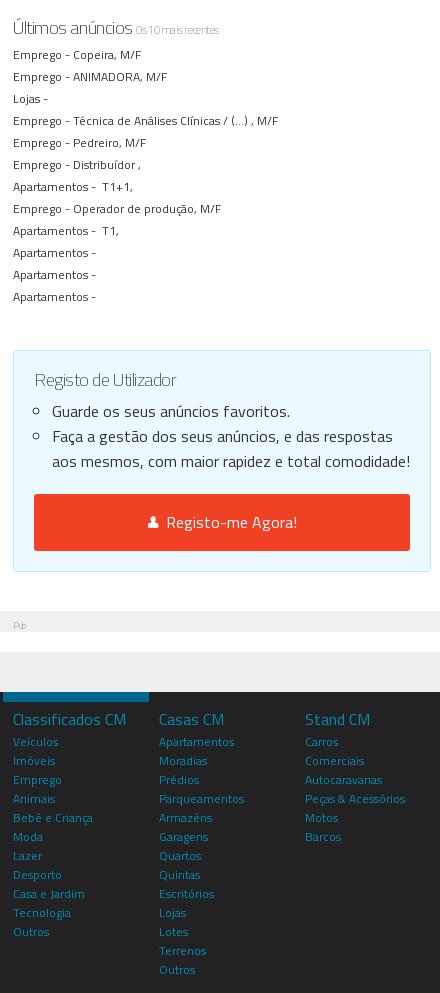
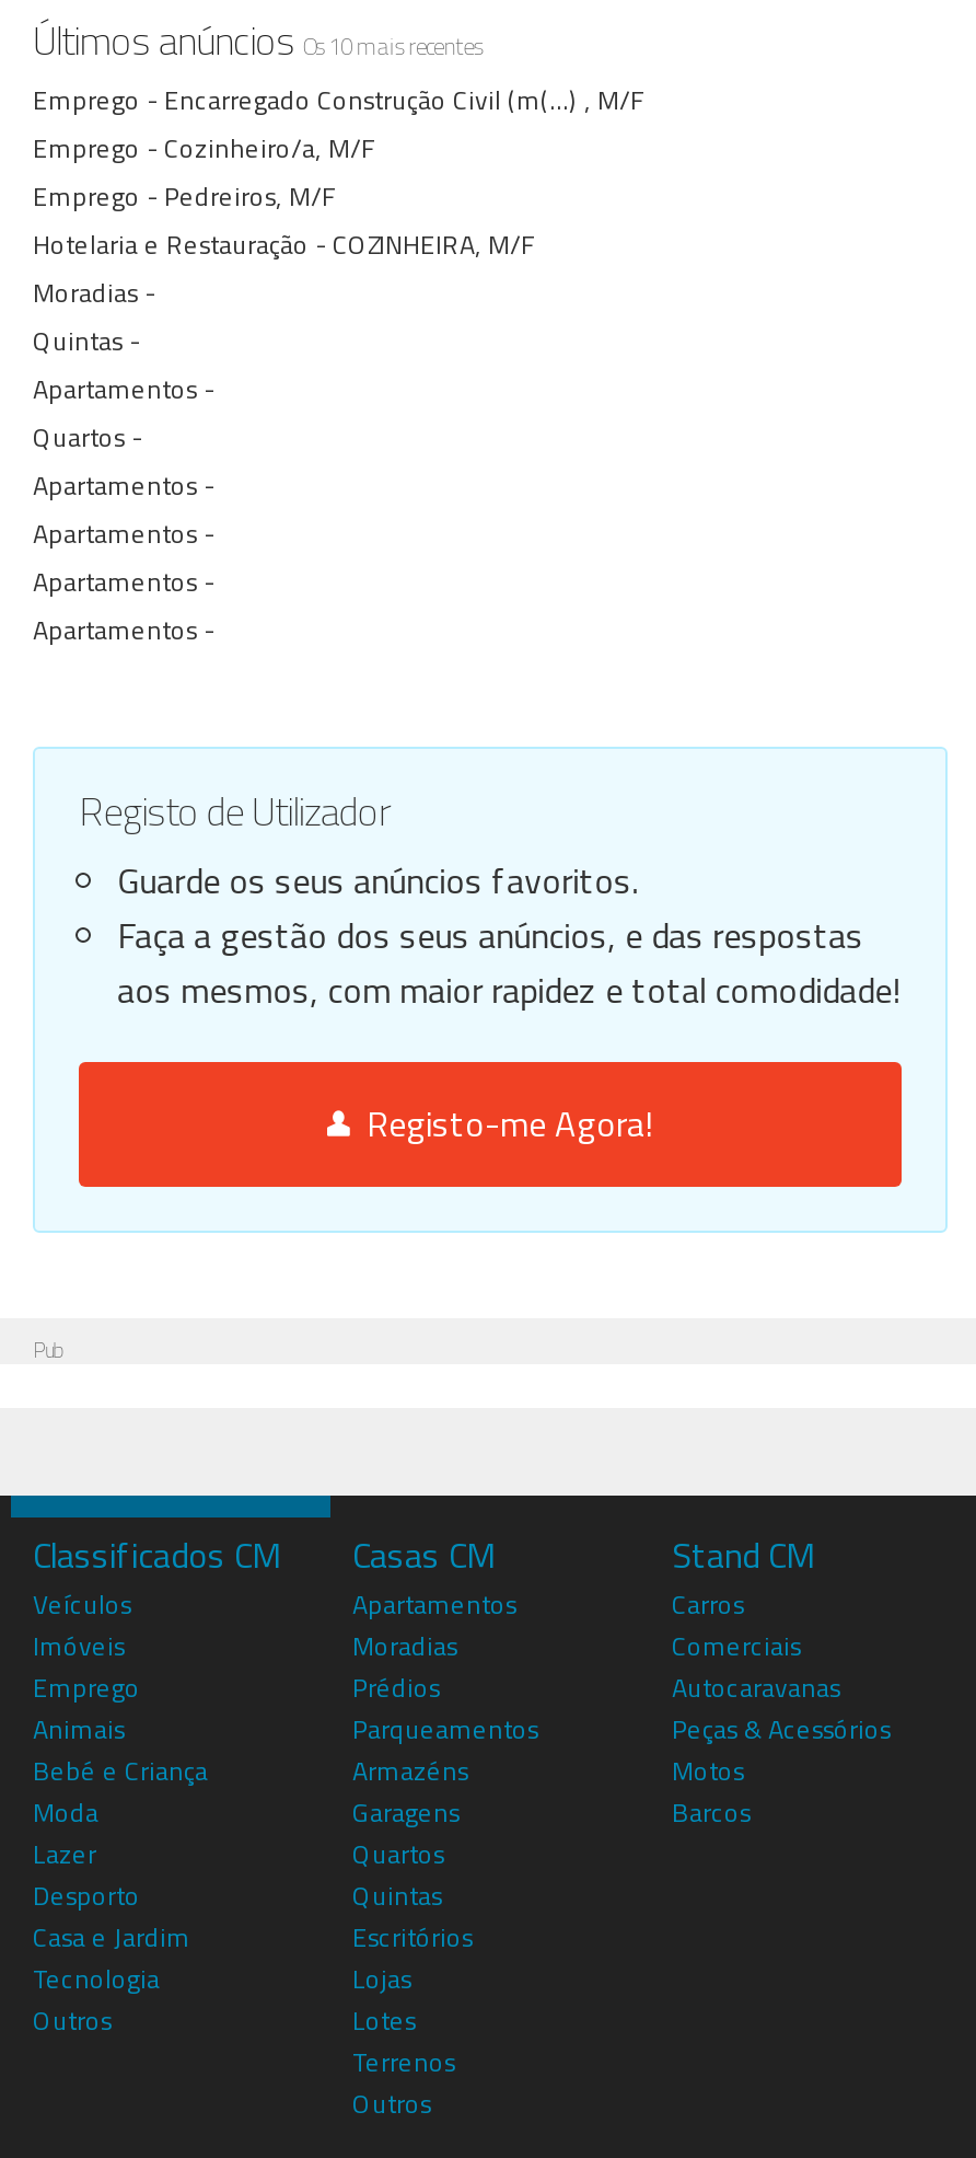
- Emprego - Copeira, M/F
- Emprego -ANIMADORA, M/F
- Lojas -
- Emprego -Técnica de Análises Clínicas / (...) , M/F
- Emprego - Pedreiro, M/F
- Emprego - Distribuídor ,
- Apartamentos - T1+1,
- Emprego - Operador de produção, M/F
- Apartamentos - T1,
+ Emprego - Encarregado Construção Civil (m(...) , M/F
+ Emprego - Cozinheiro/a, M/F
+ Emprego - Pedreiros, M/F
+ Hotelaria e Restauração - COZINHEIRA, M/F
+ Moradias -
+ Quintas -
+ Apartamentos -
+ Quartos -
+ Apartamentos -
